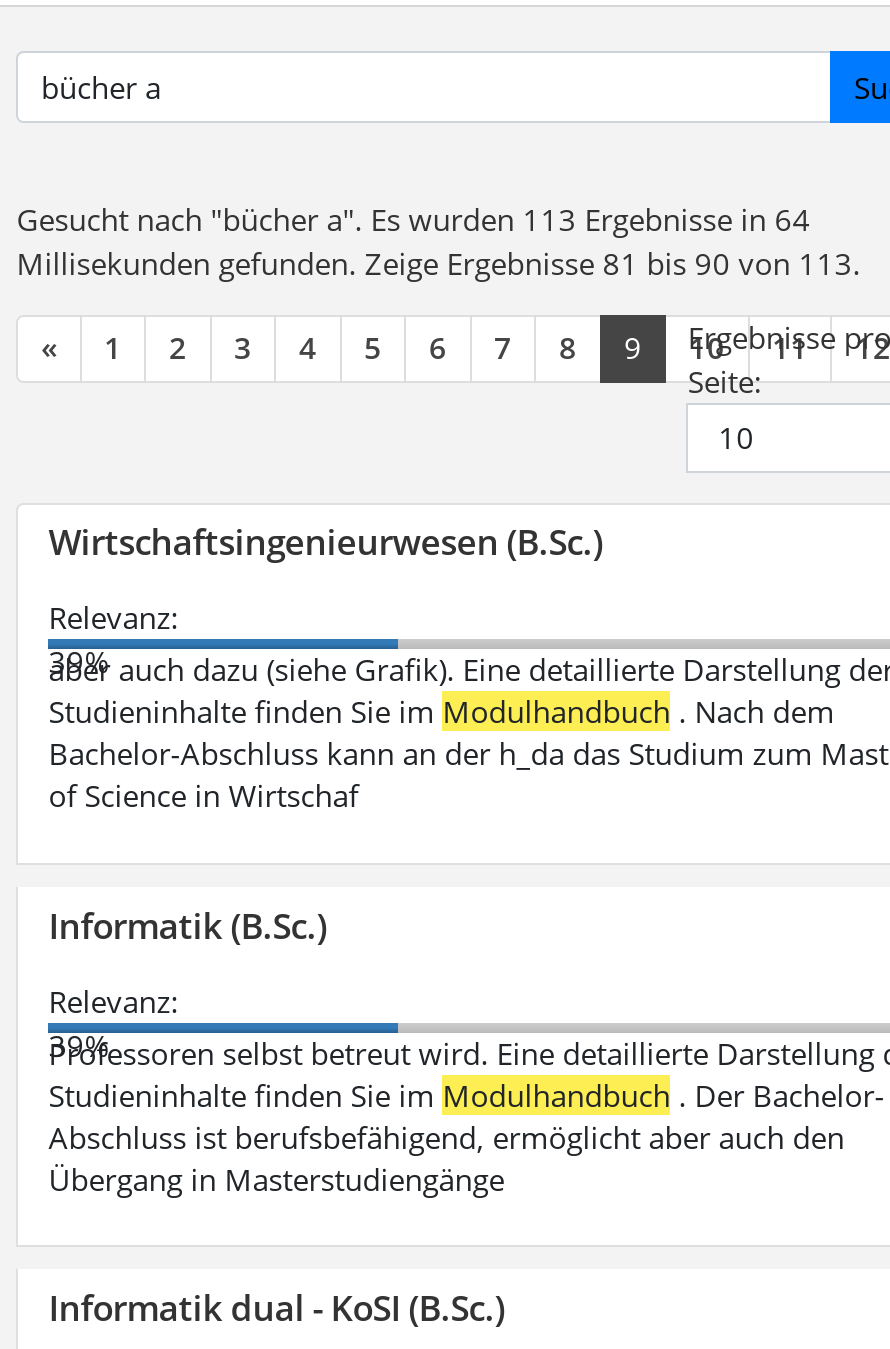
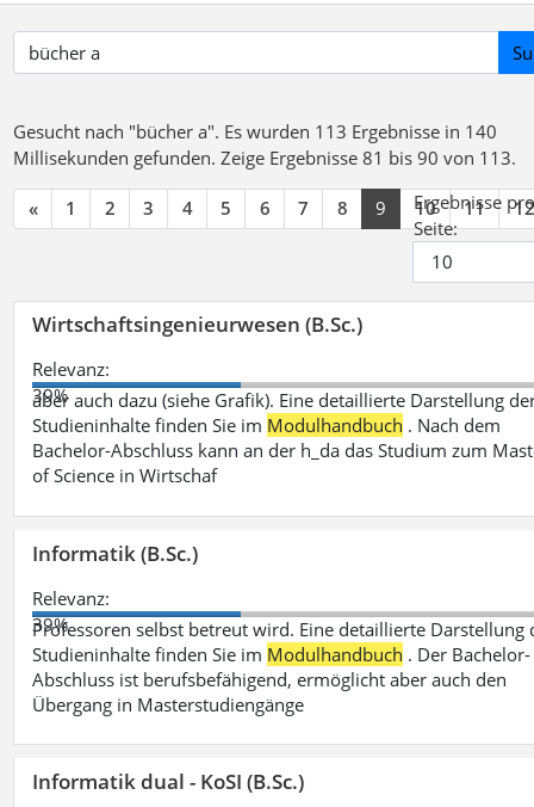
- Gesucht nach "bücher a". Es wurden 113 Ergebnisse in 64
+ Gesucht nach "bücher a". Es wurden 113 Ergebnisse in 140
